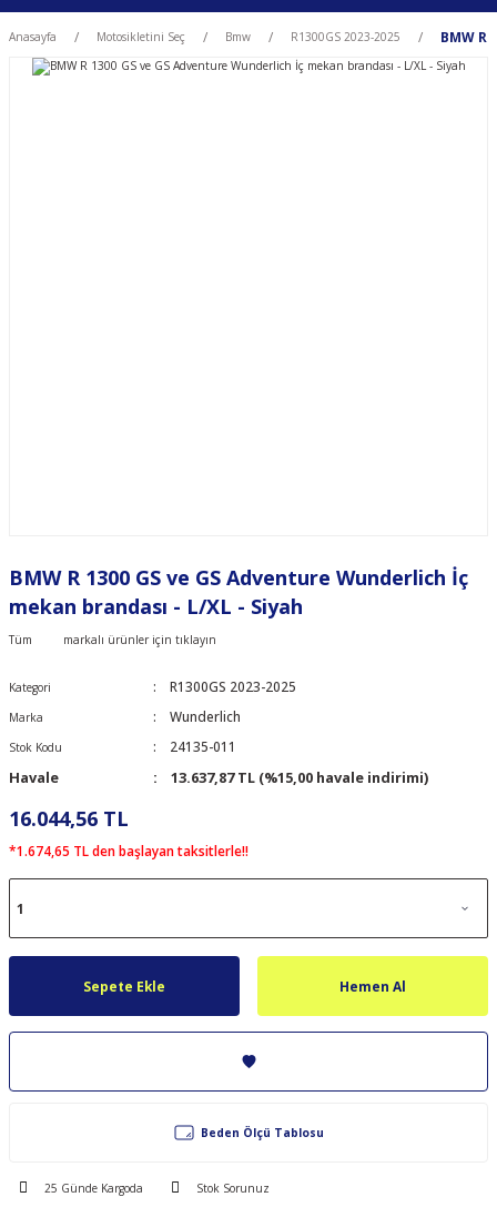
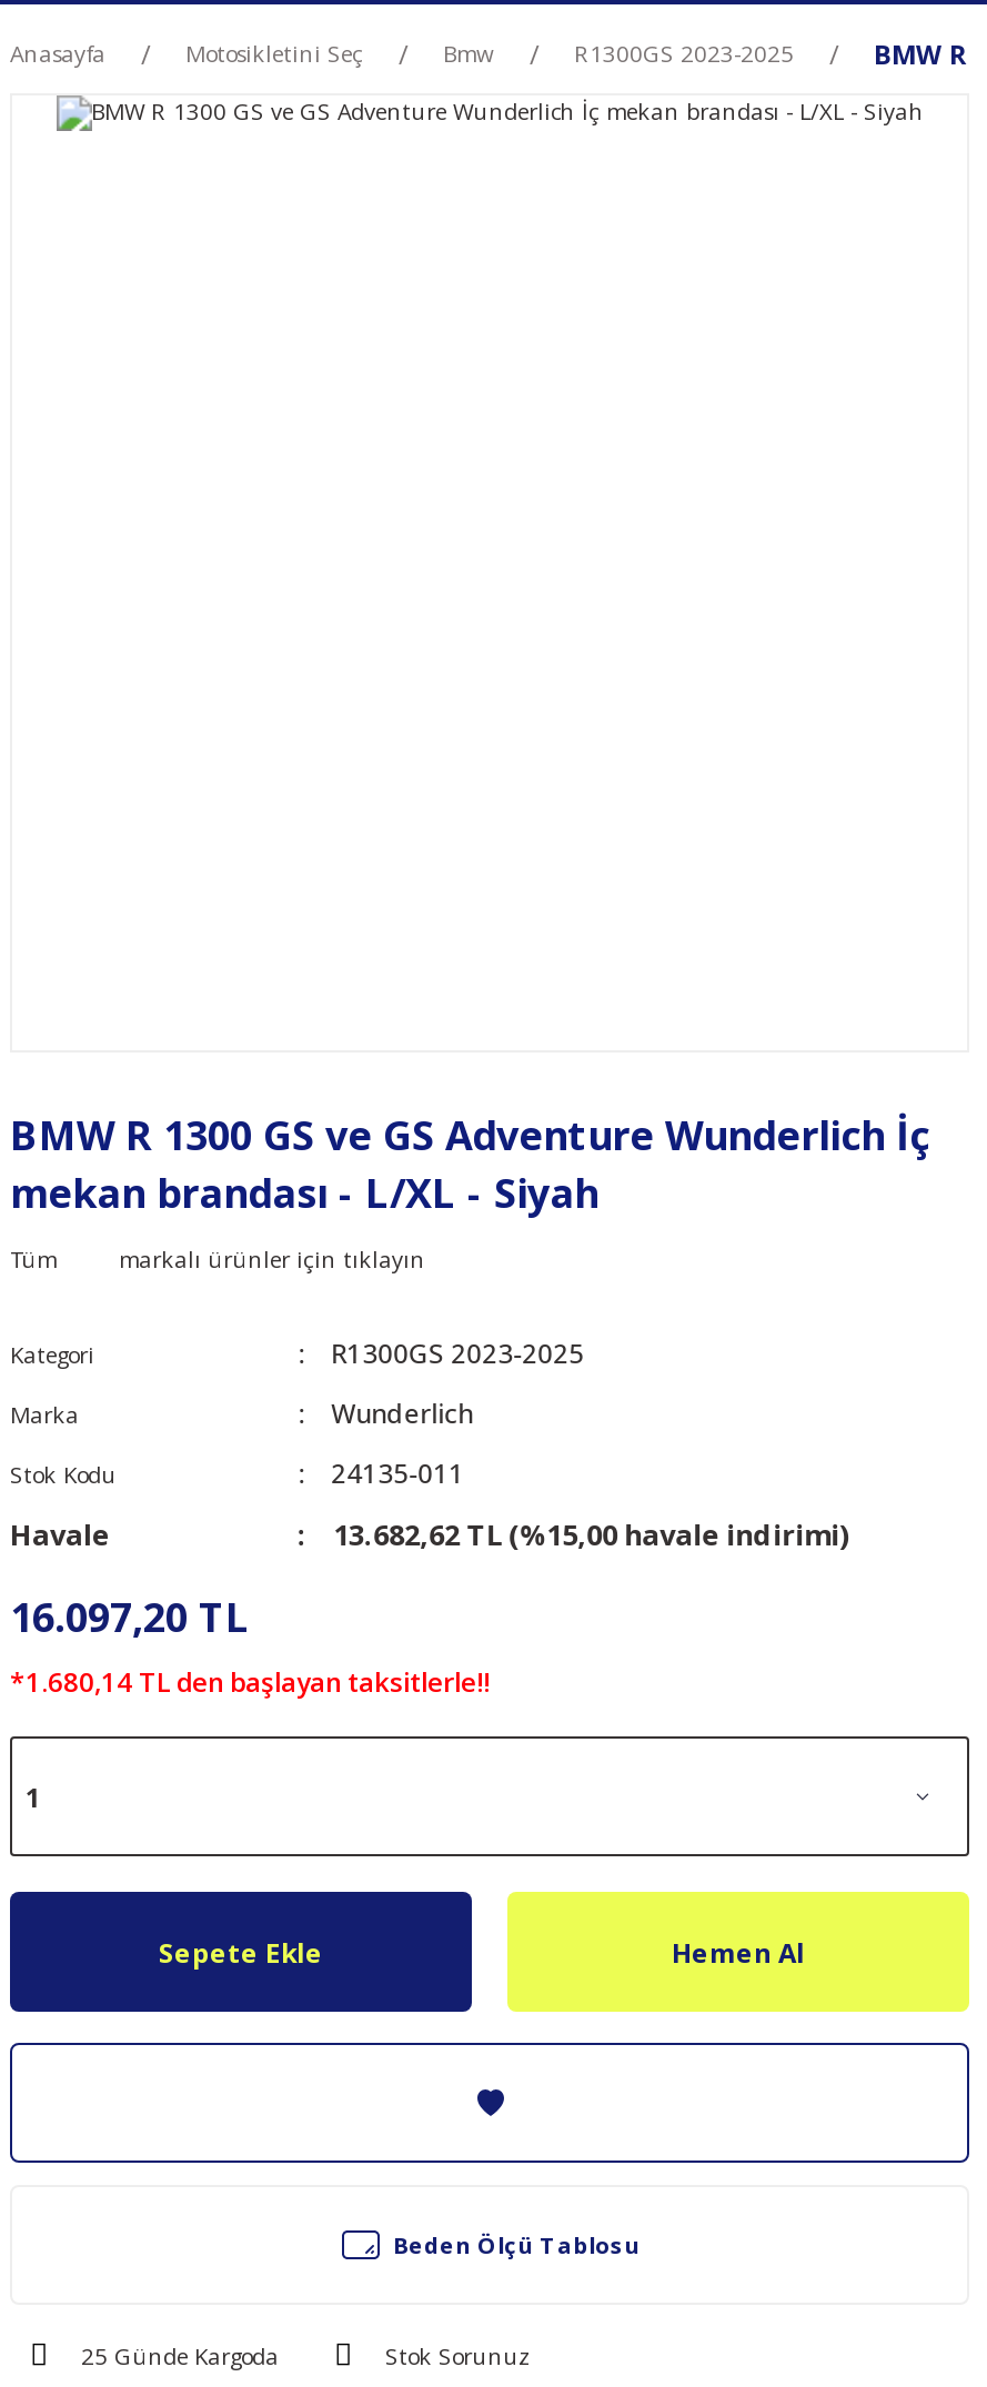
- 13.637,87 TL (%15,00 havale indirimi)
+ 13.682,62 TL (%15,00 havale indirimi)

- 16.044,56 TL
+ 16.097,20 TL

- *1.674,65 TL den başlayan taksitlerle!!
+ *1.680,14 TL den başlayan taksitlerle!!
